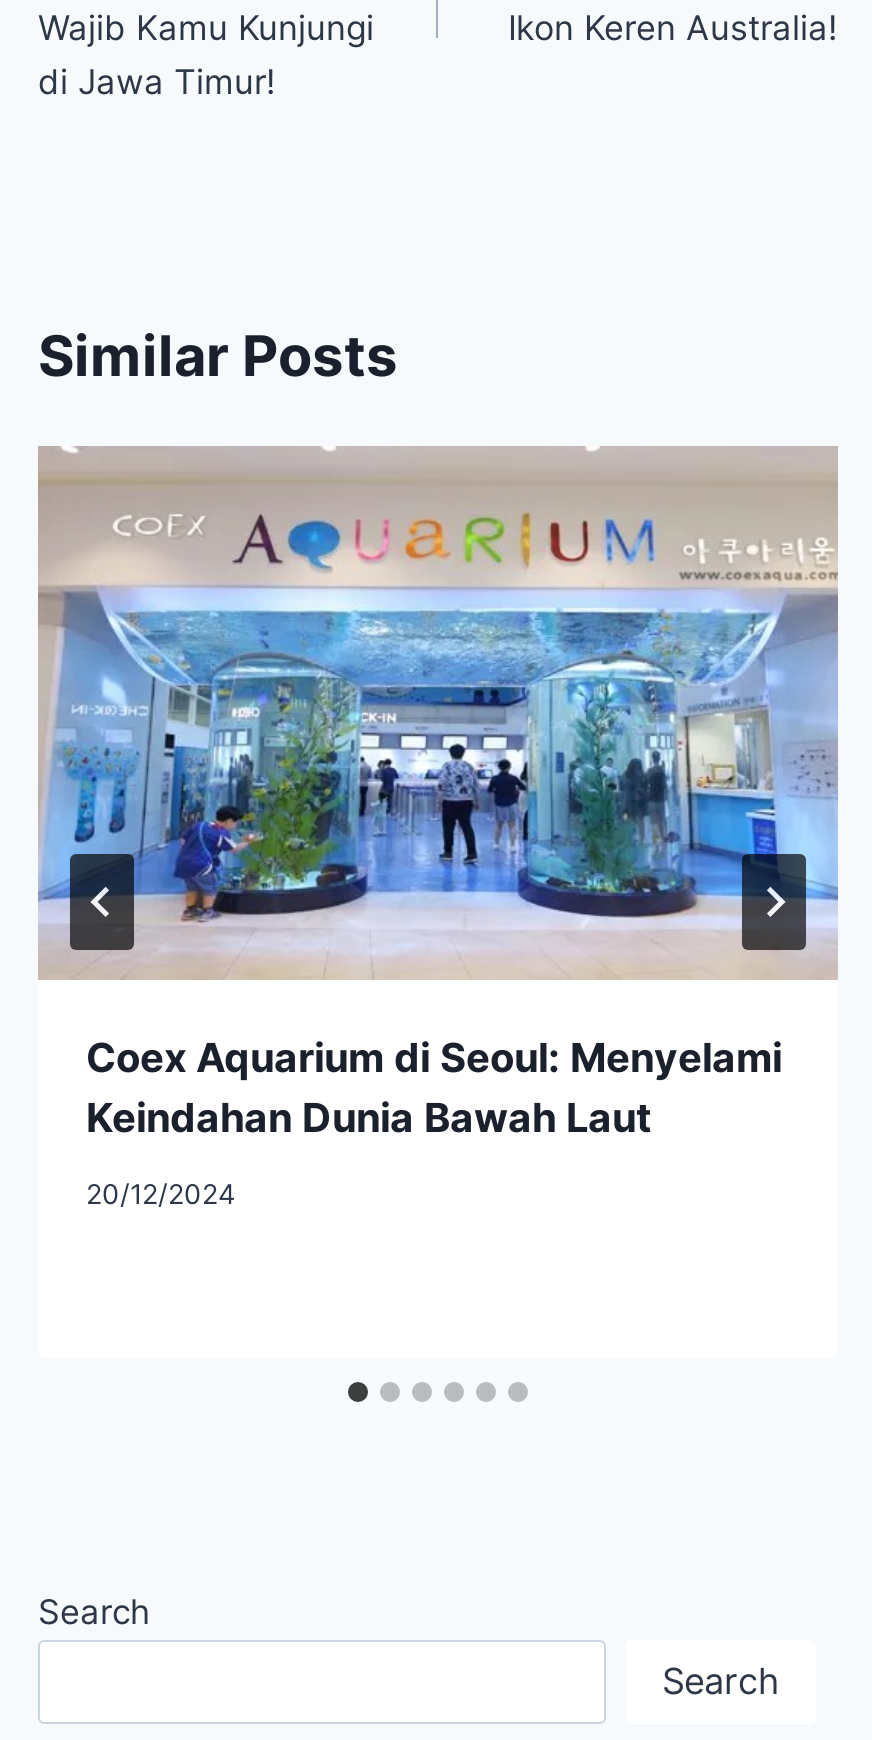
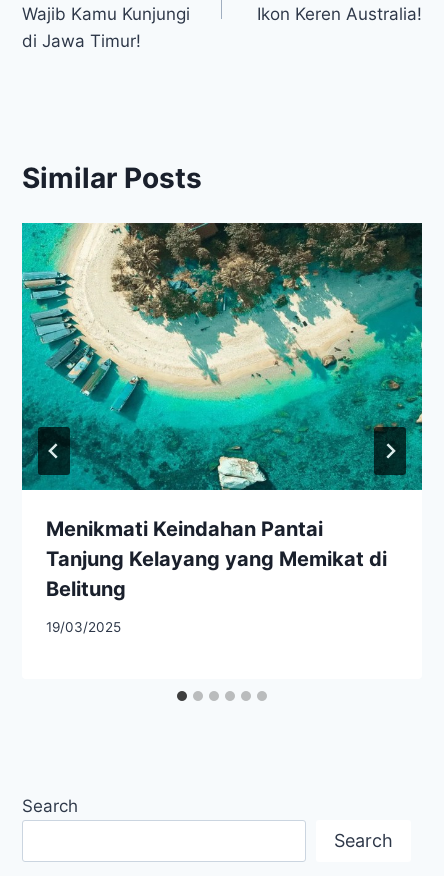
- [image]
- Coex Aquarium di Seoul: Menyelami
- Keindahan Dunia Bawah Laut
+ [image]
+ Menikmati Keindahan Pantai
+ Tanjung Kelayang yang Memikat di
+ Belitung

- 20/12/2024
+ 19/03/2025
